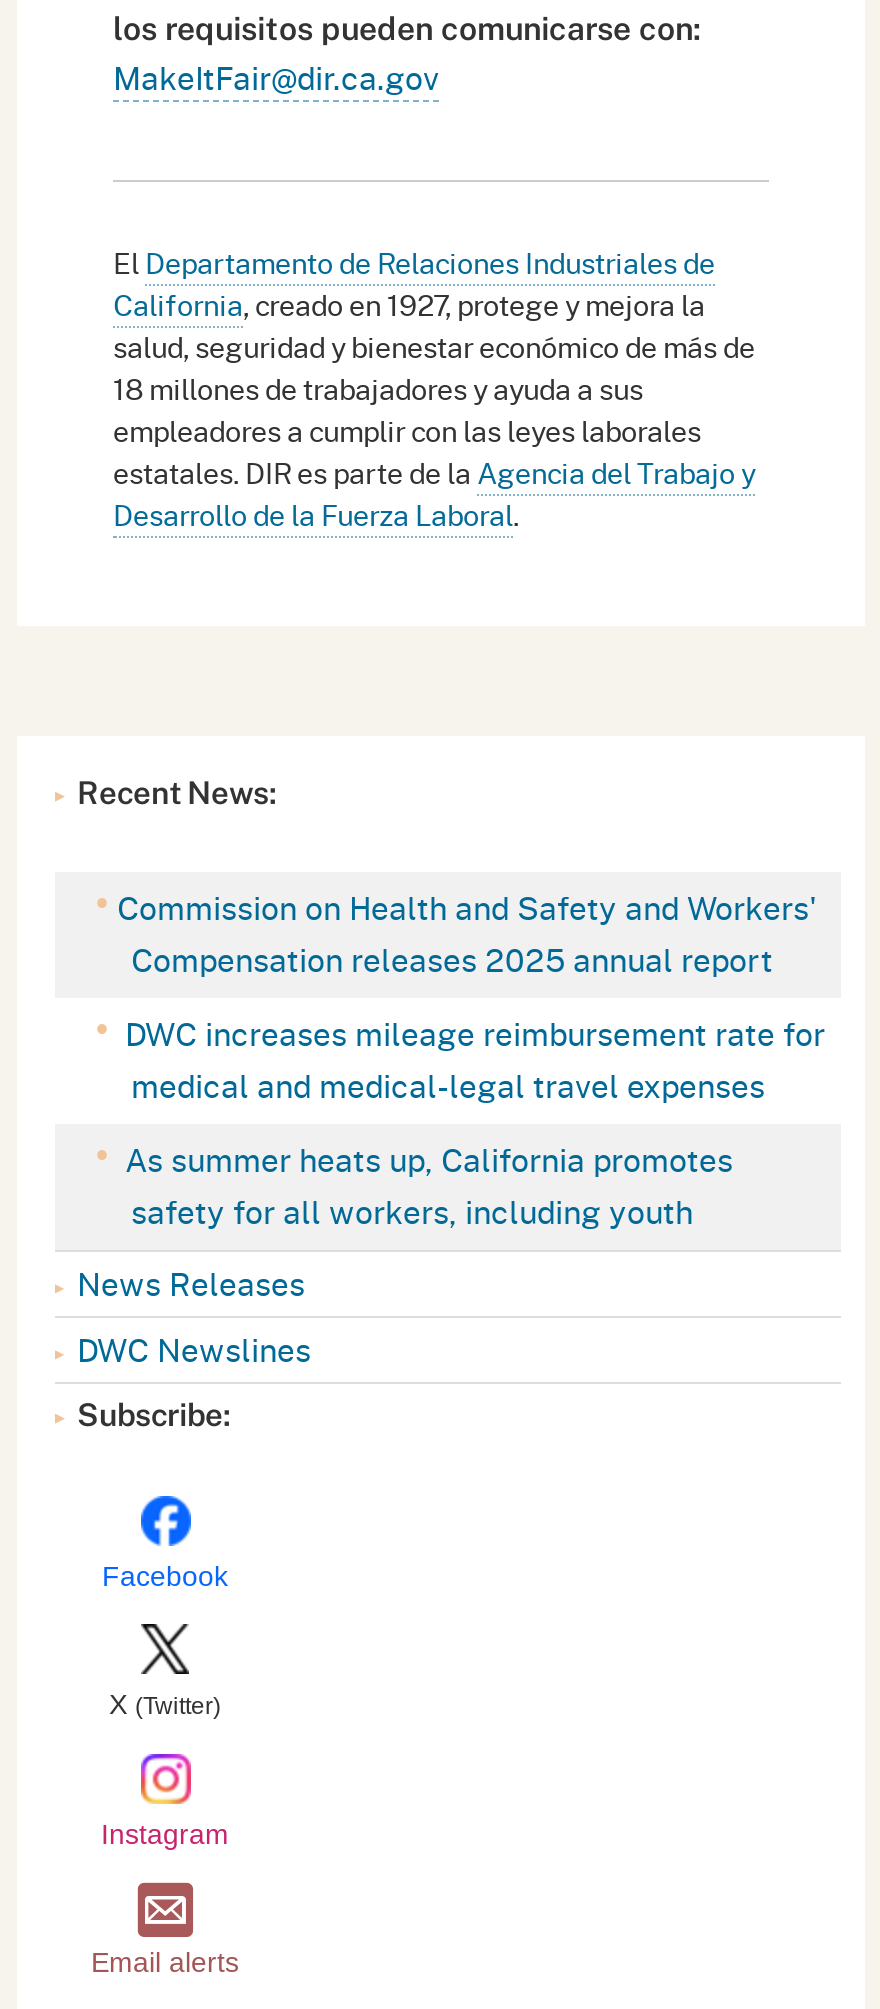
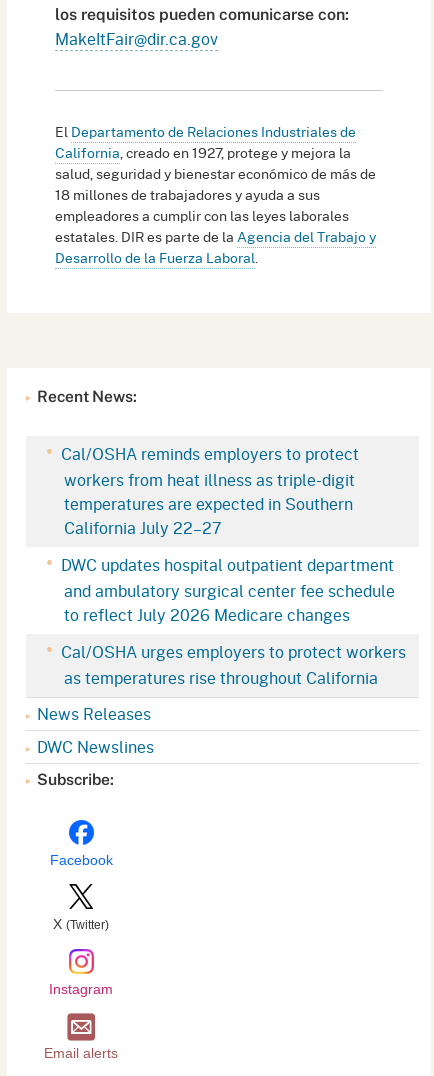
- Commission on Health and Safety and Workers'
- Compensation releases 2025 annual report
+ Cal/OSHA reminds employers to protect
+ workers from heat illness as triple-digit
+ temperatures are expected in Southern
+ California July 22–27

- DWC increases mileage reimbursement rate for
- medical and medical-legal travel expenses
+ DWC updates hospital outpatient department
+ and ambulatory surgical center fee schedule
+ to reflect July 2026 Medicare changes

- As summer heats up, California promotes
- safety for all workers, including youth
+ Cal/OSHA urges employers to protect workers
+ as temperatures rise throughout California
